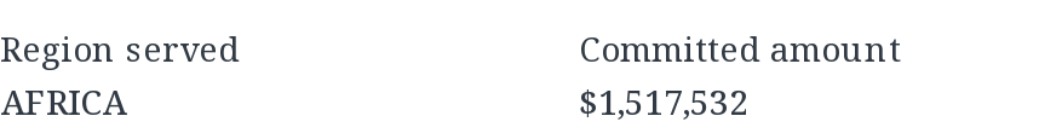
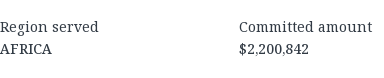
- $1,517,532
+ $2,200,842
